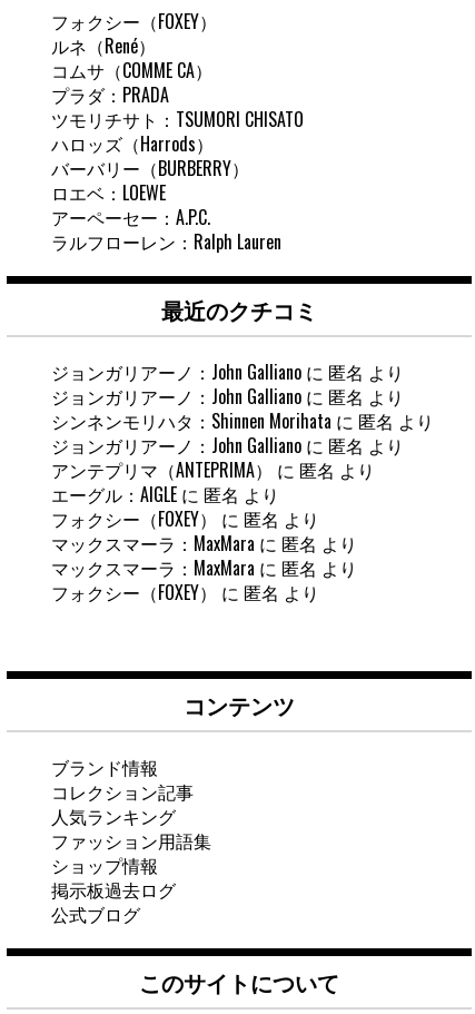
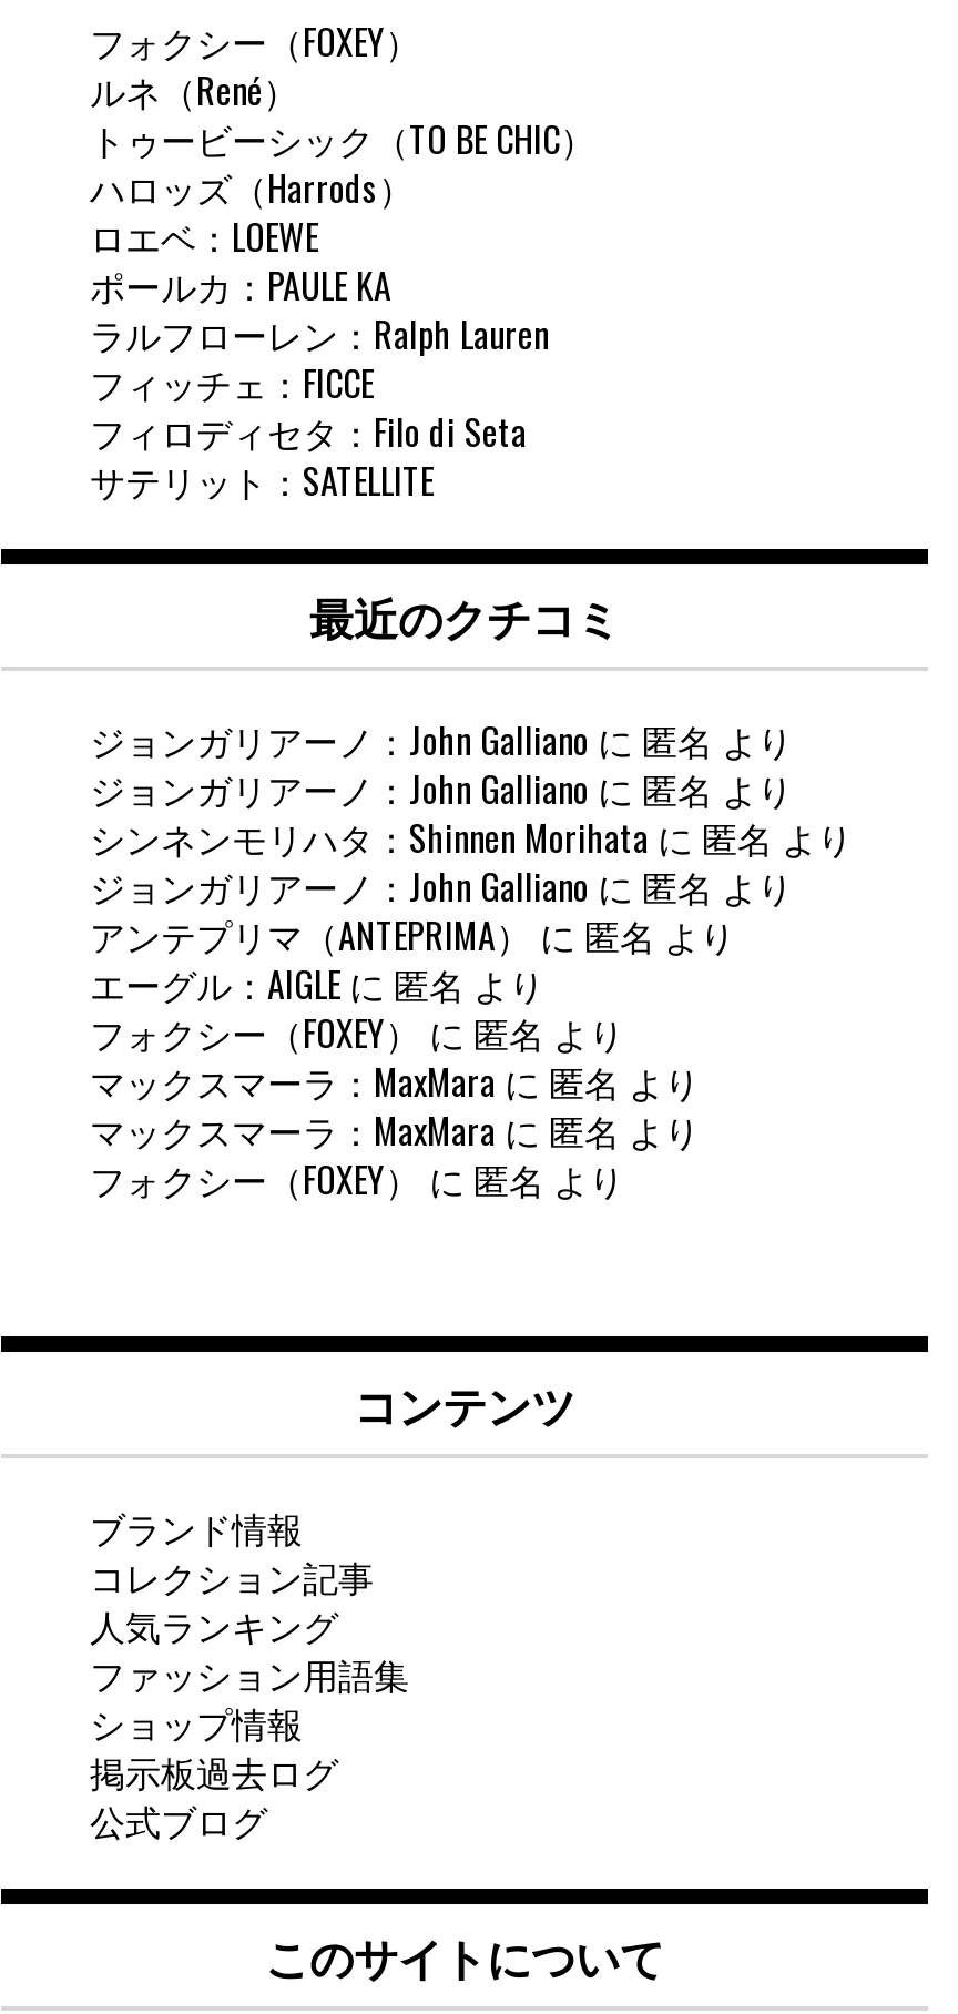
- コムサ（COMME CA）
- プラダ：PRADA
- ツモリチサト：TSUMORI CHISATO
+ トゥービーシック（TO BE CHIC）

moved up: ハロッズ（Harrods）

- バーバリー（BURBERRY）

moved up: ロエベ：LOEWE

- アーペーセー：A.P.C.
+ ポールカ：PAULE KA

moved up: ラルフローレン：Ralph Lauren

+ フィッチェ：FICCE
+ フィロディセタ：Filo di Seta
+ サテリット：SATELLITE
